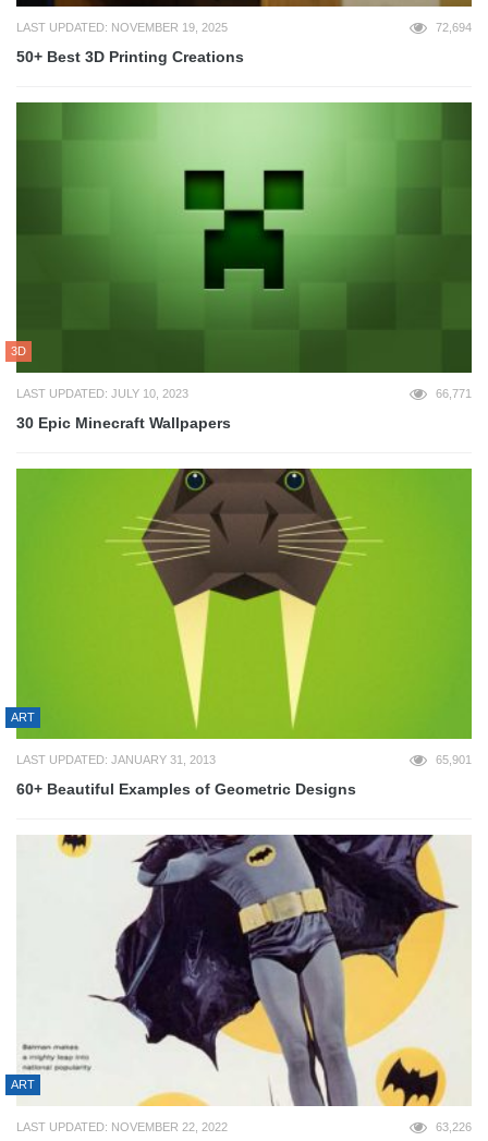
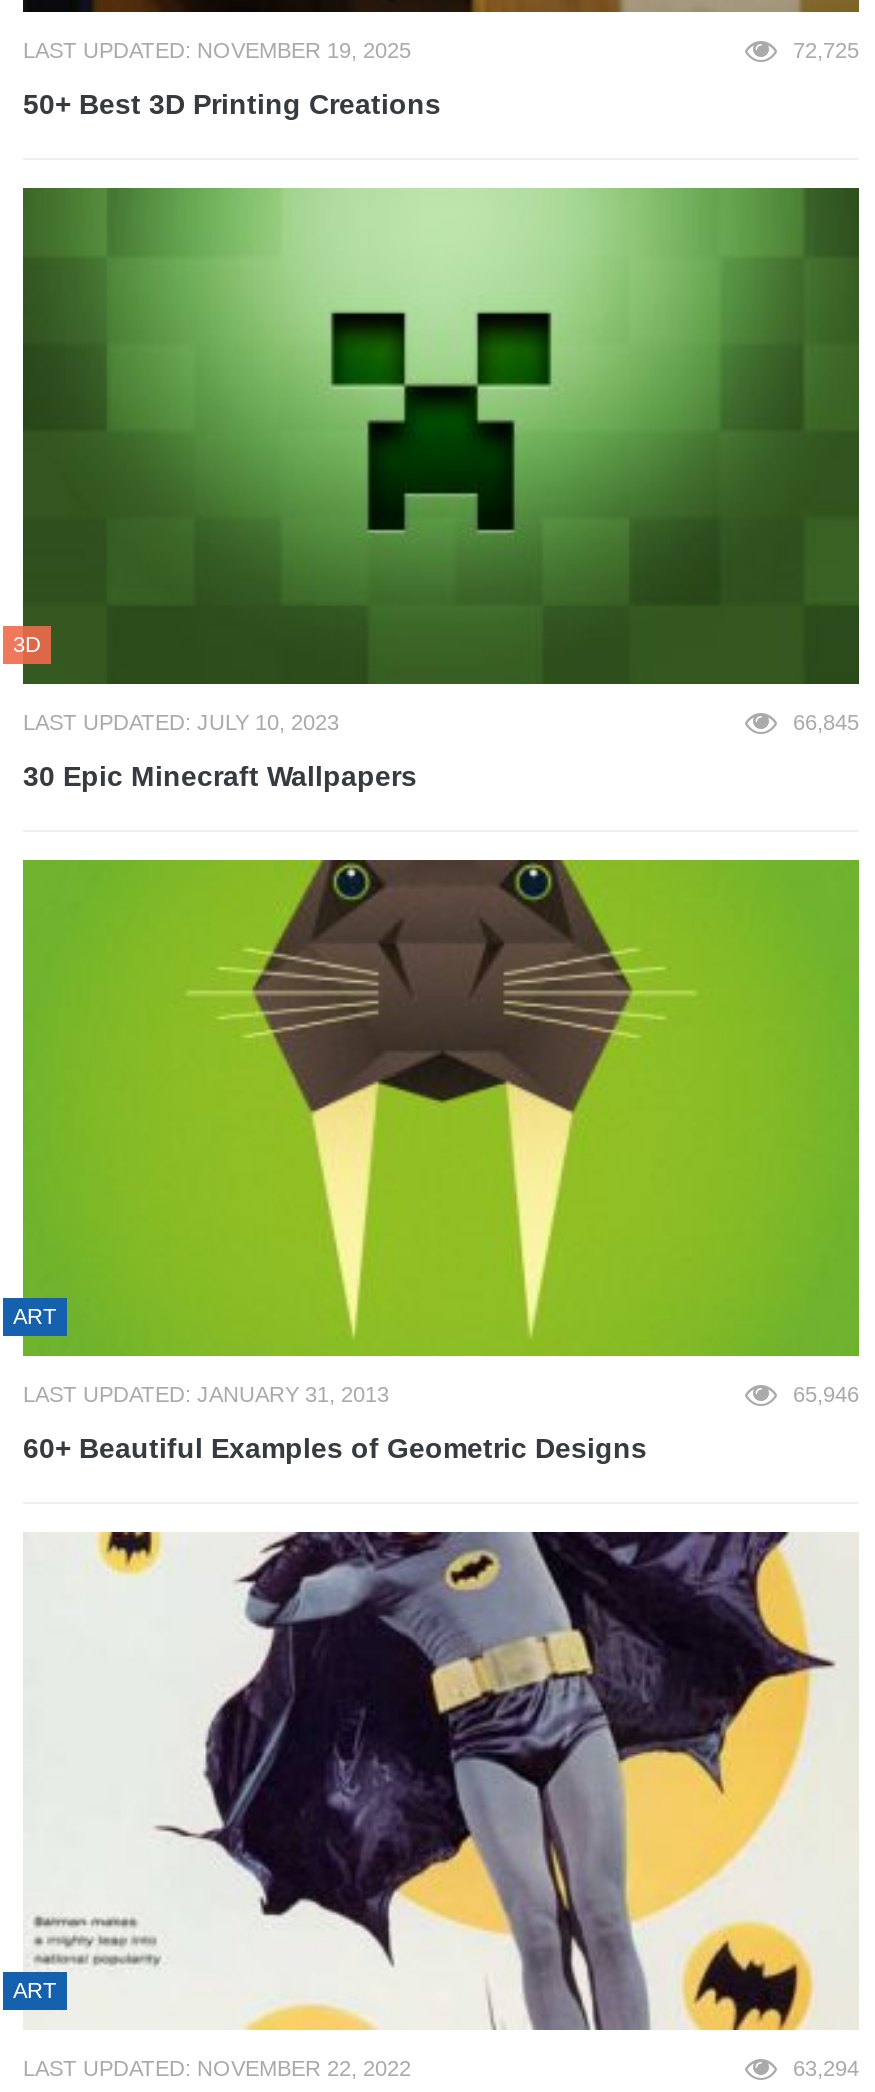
- 72,694
+ 72,725

- 66,771
+ 66,845

- 65,901
+ 65,946

- 63,226
+ 63,294
